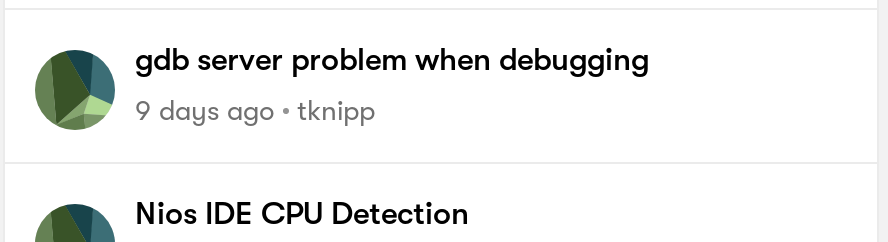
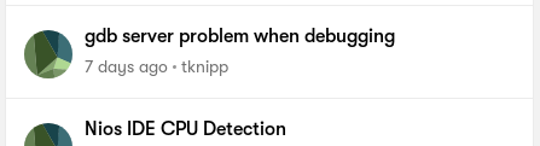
- 9 days ago tknipp
+ 7 days ago tknipp
